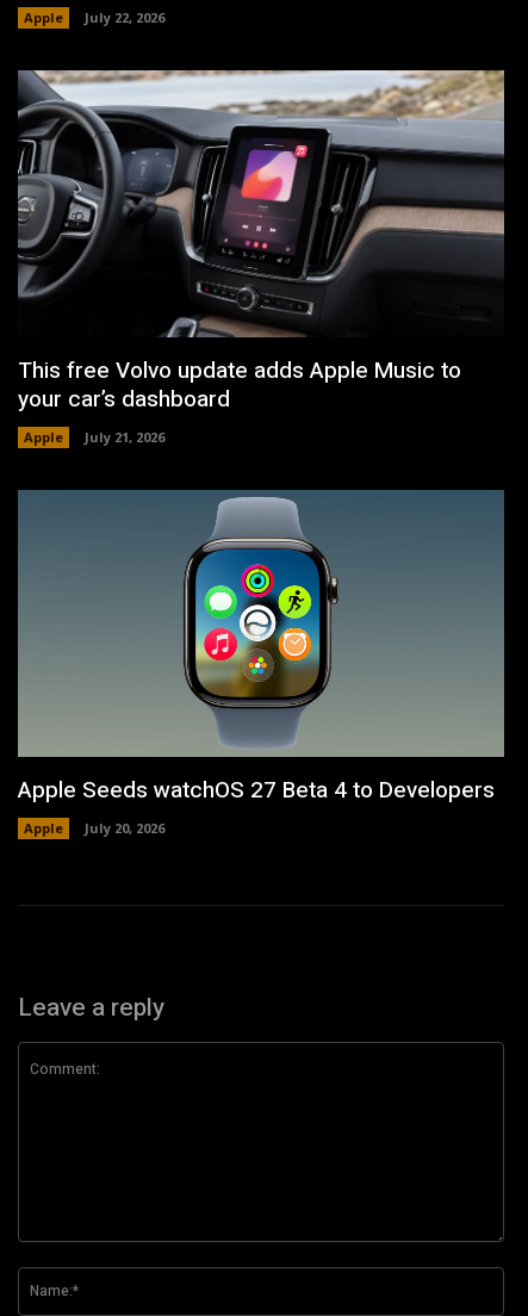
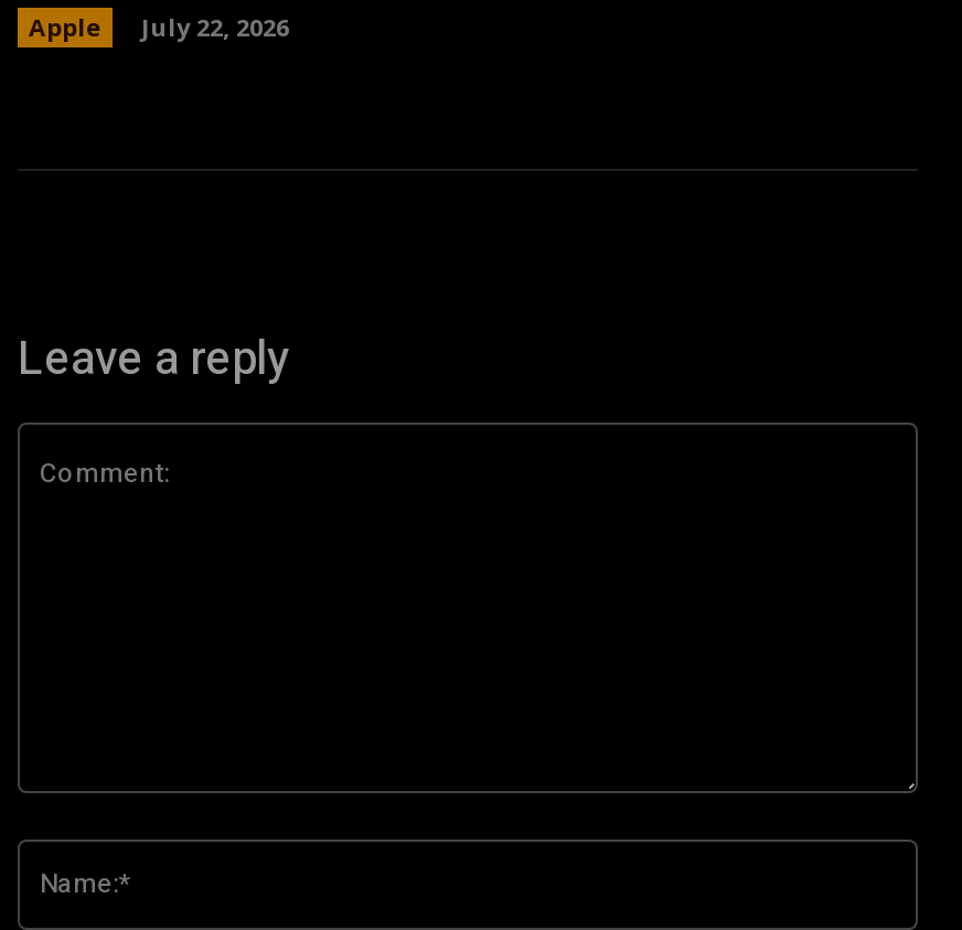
- [image]
- This free Volvo update adds Apple Music to
- your car’s dashboard
- Apple
- July 21, 2026

- [image]
- Apple Seeds watchOS 27 Beta 4 to Developers
- Apple
- July 20, 2026
